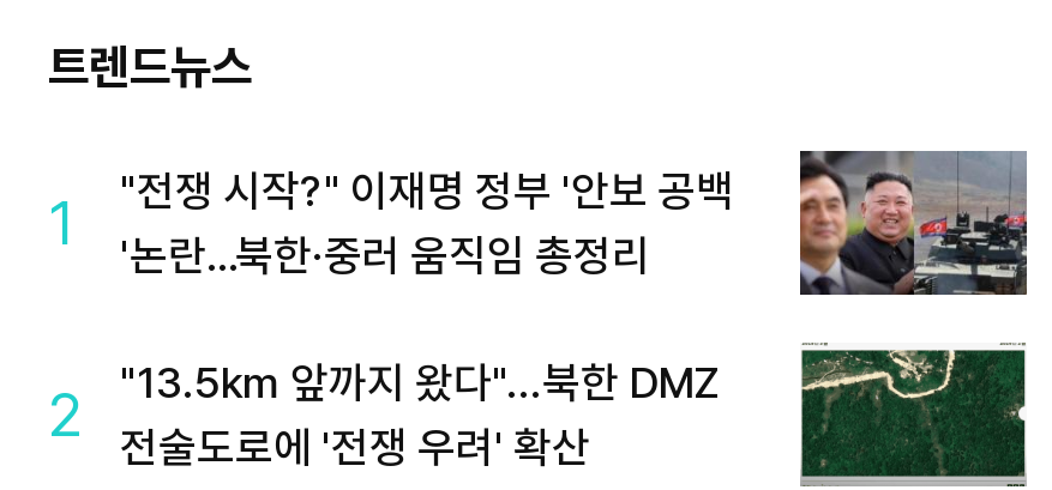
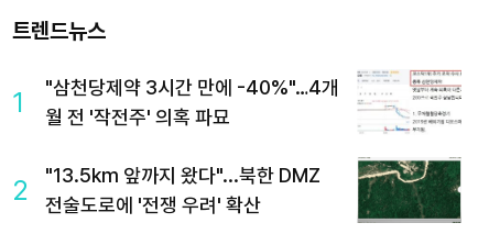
- [image]
- "전쟁 시작?" 이재명 정부 '안보 공백
- '논란…북한·중러 움직임 총정리
+ [image]
+ "삼천당제약 3시간 만에 -40%"…4개
+ 월 전 '작전주' 의혹 파묘
